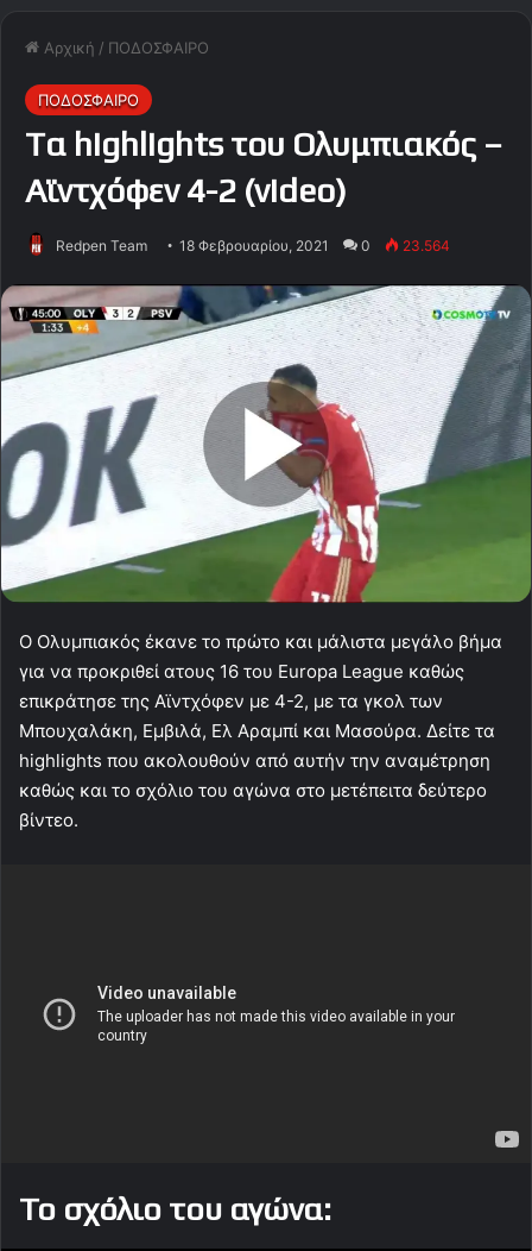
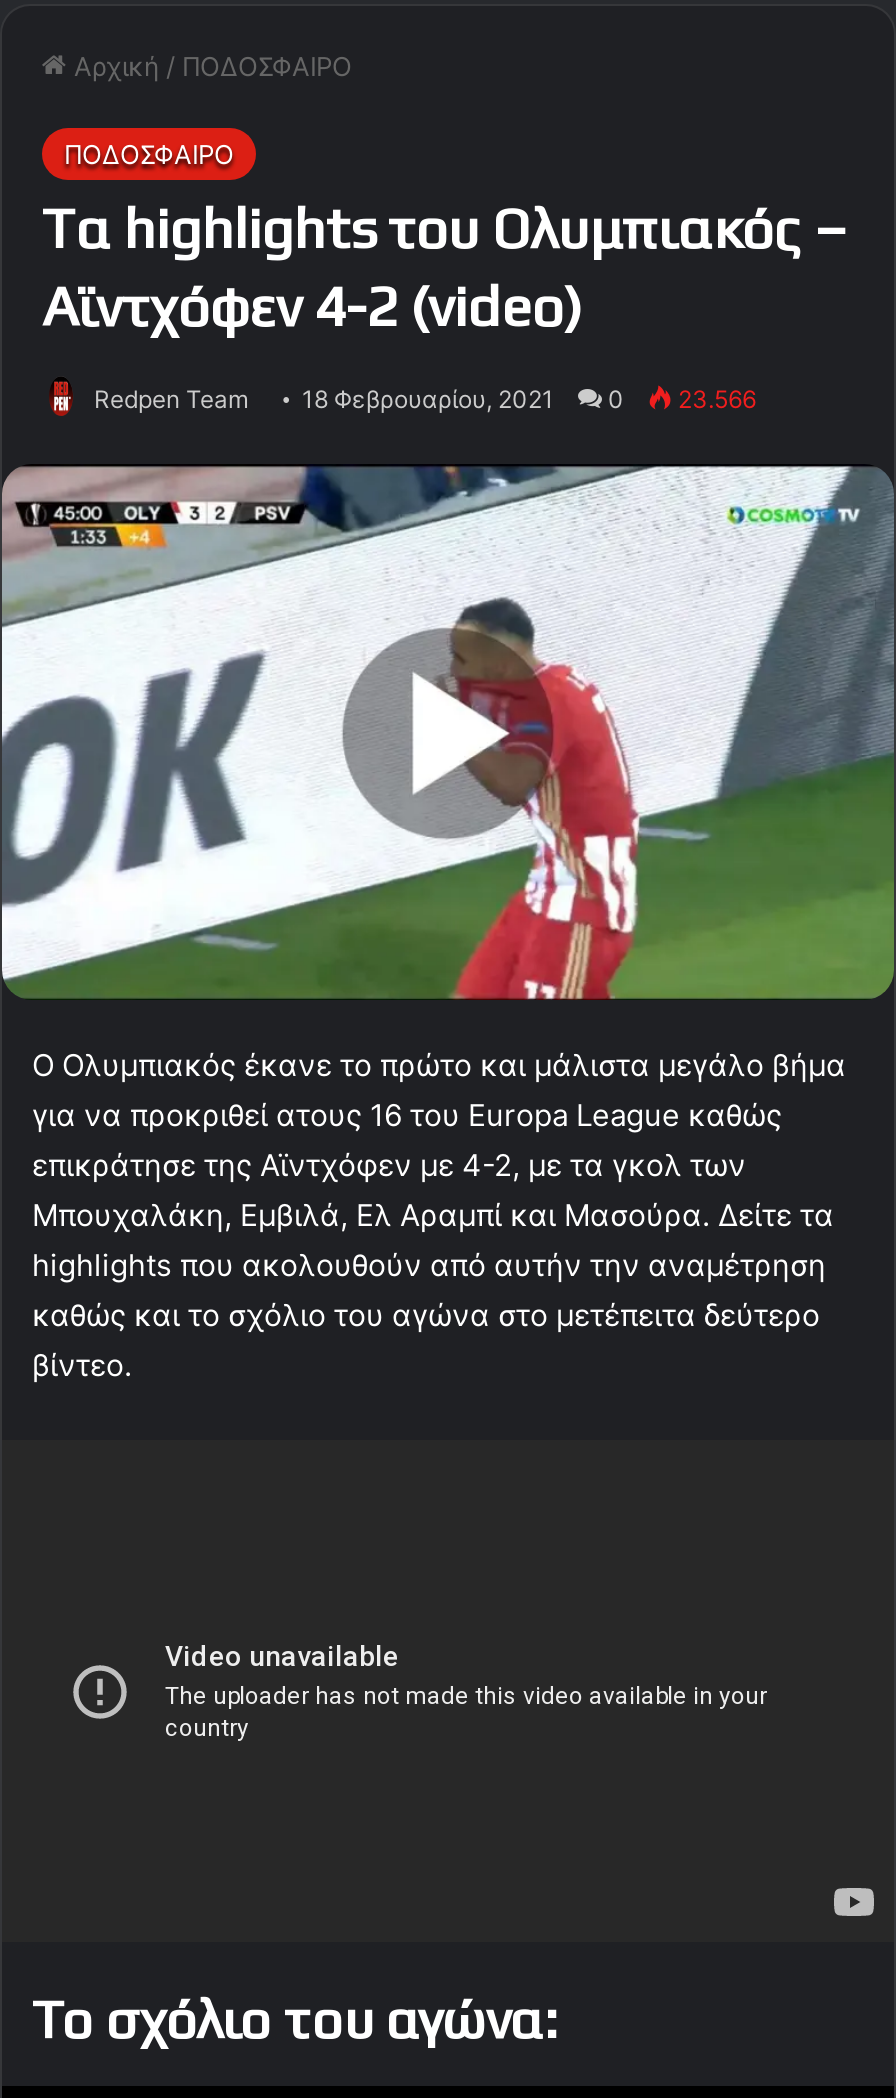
- Redpen Team 18 Φεβρουαρίου, 2021 0 23.564
+ Redpen Team 18 Φεβρουαρίου, 2021 0 23.566
